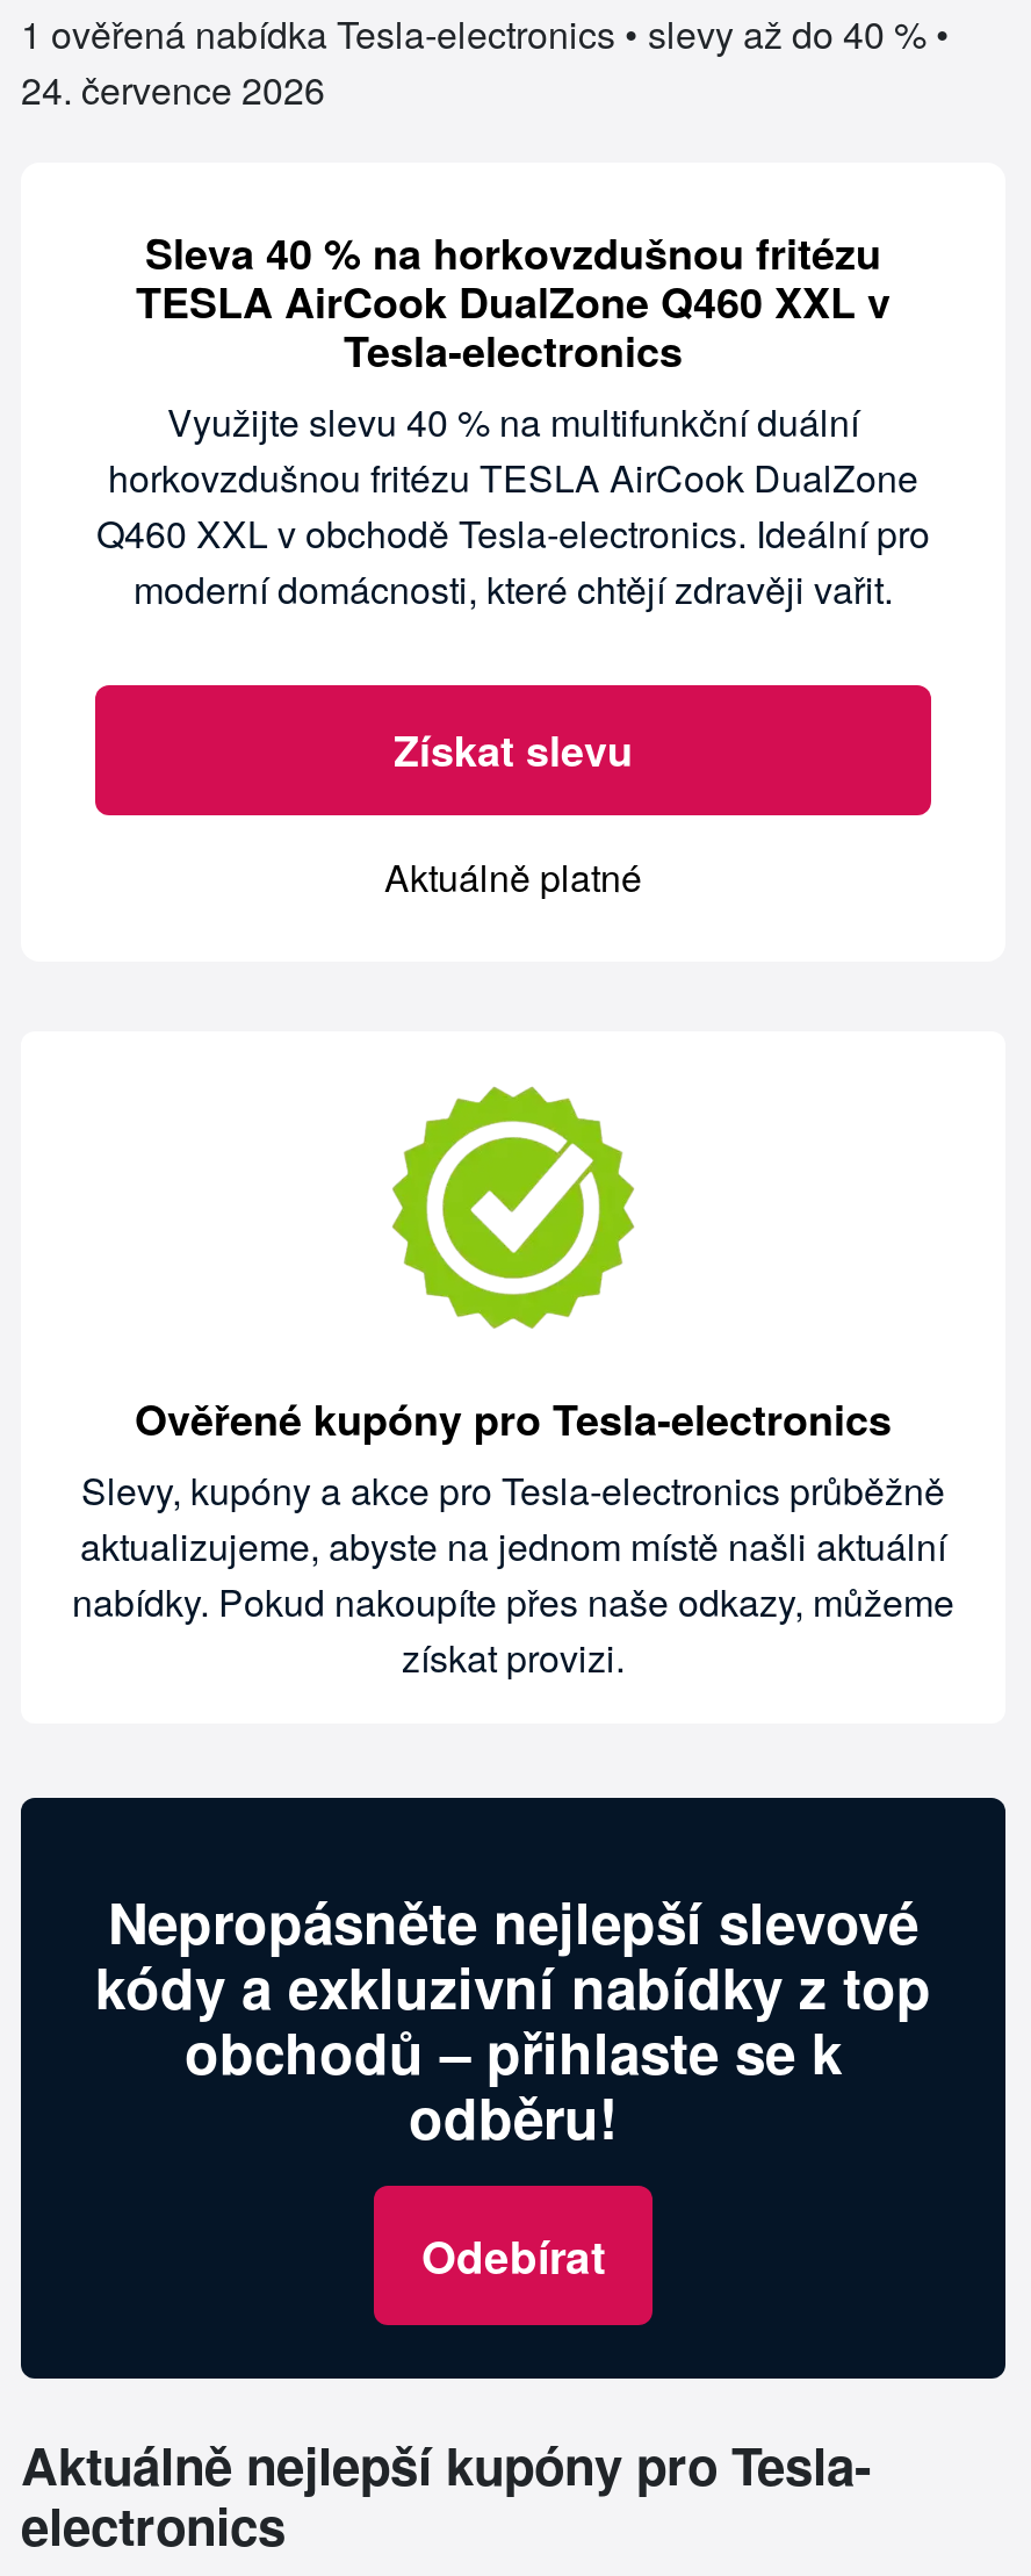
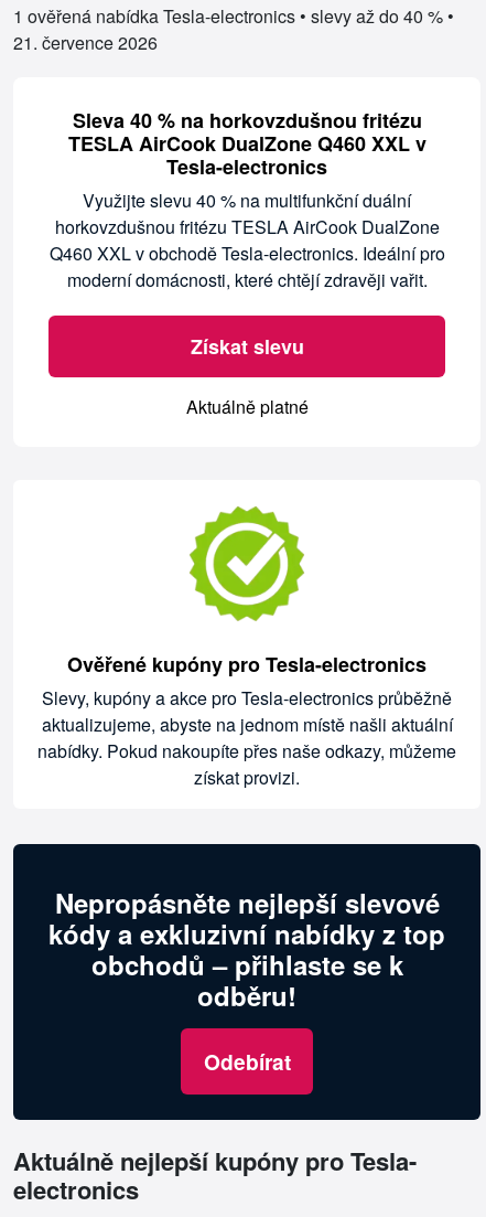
- 24. července 2026
+ 21. července 2026
